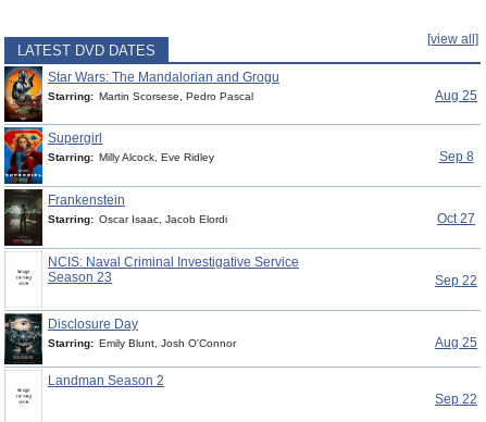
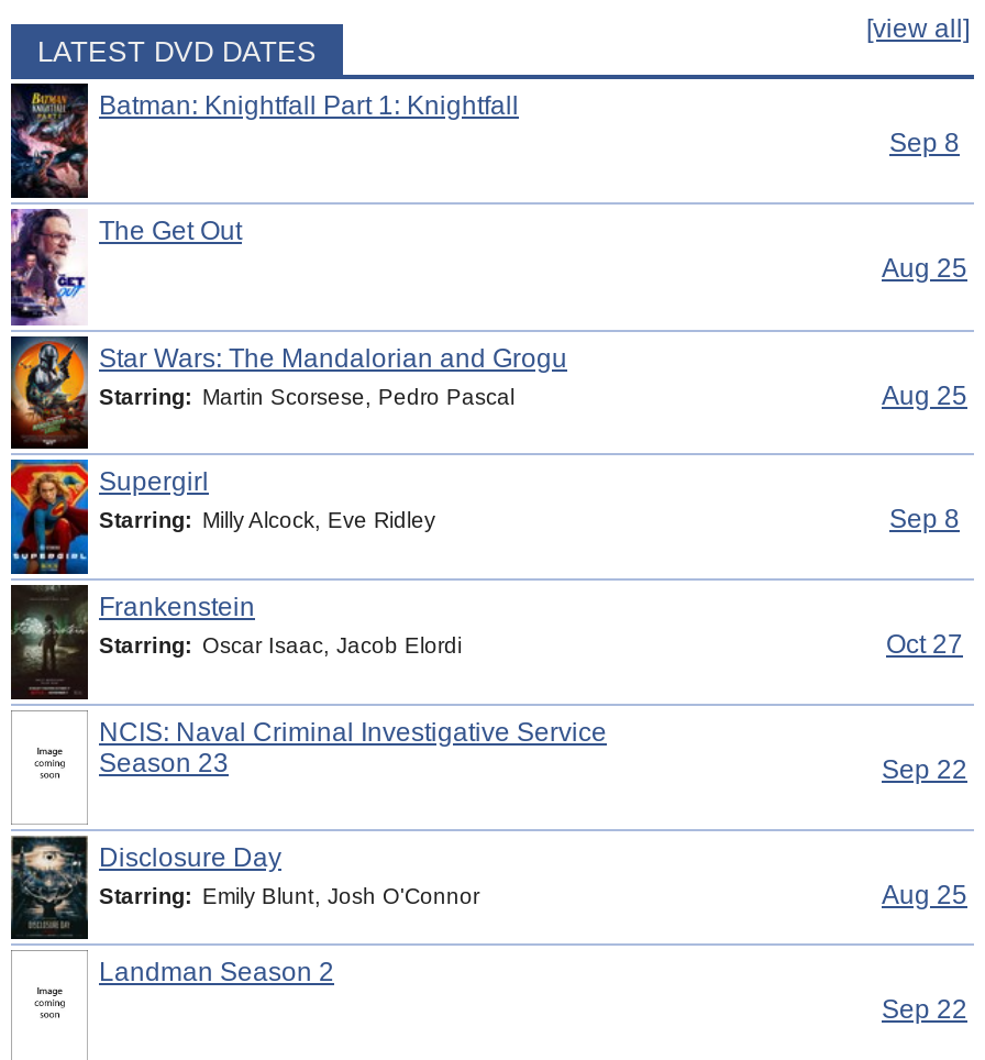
+ [image]
+ Batman: Knightfall Part 1: Knightfall
+ Sep 8
+ The Get Out
+ Aug 25
